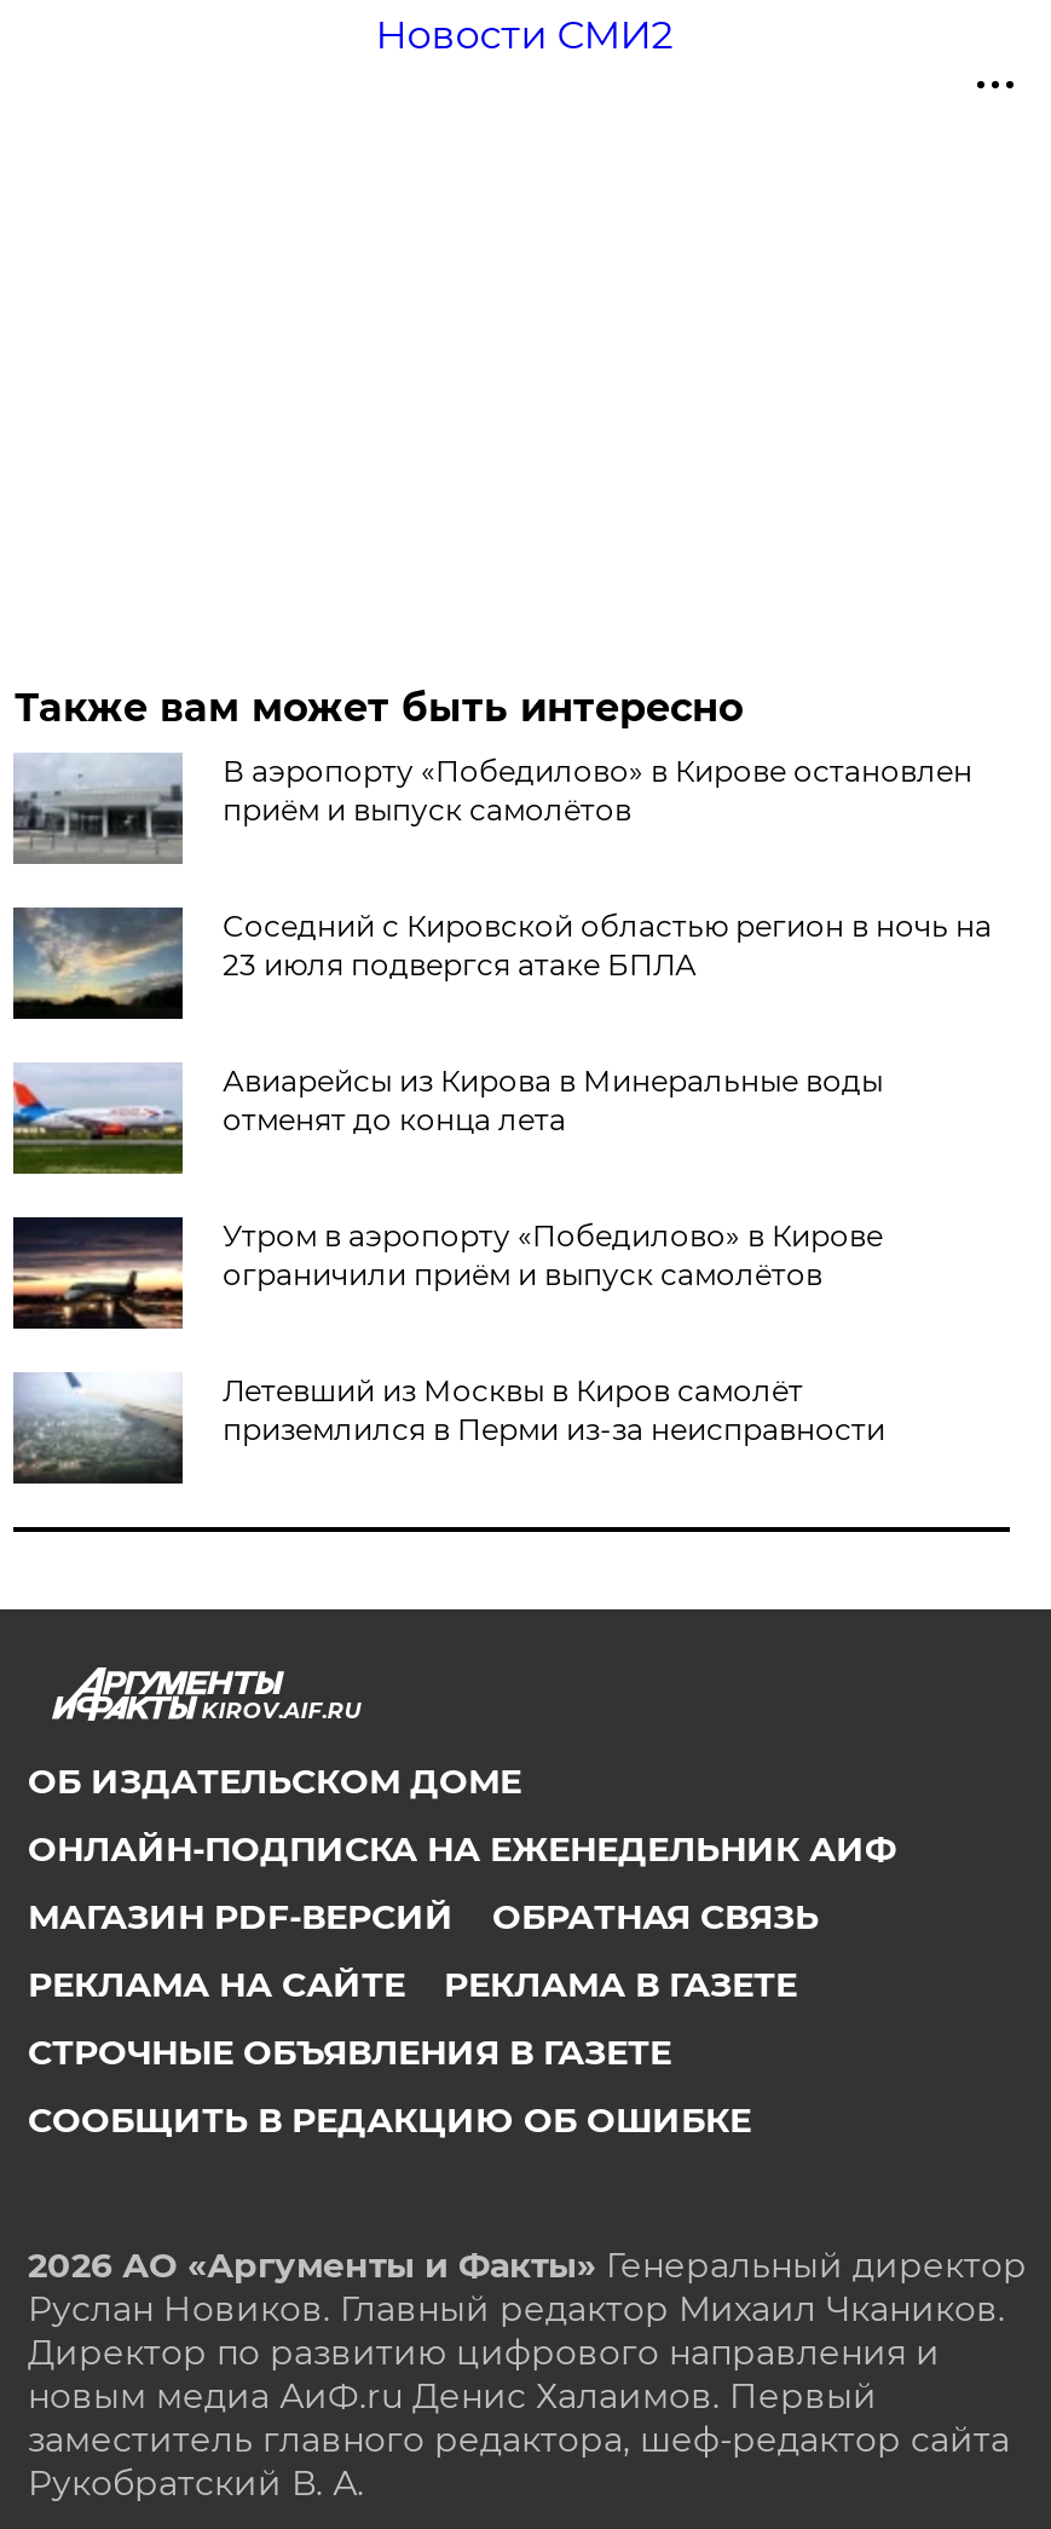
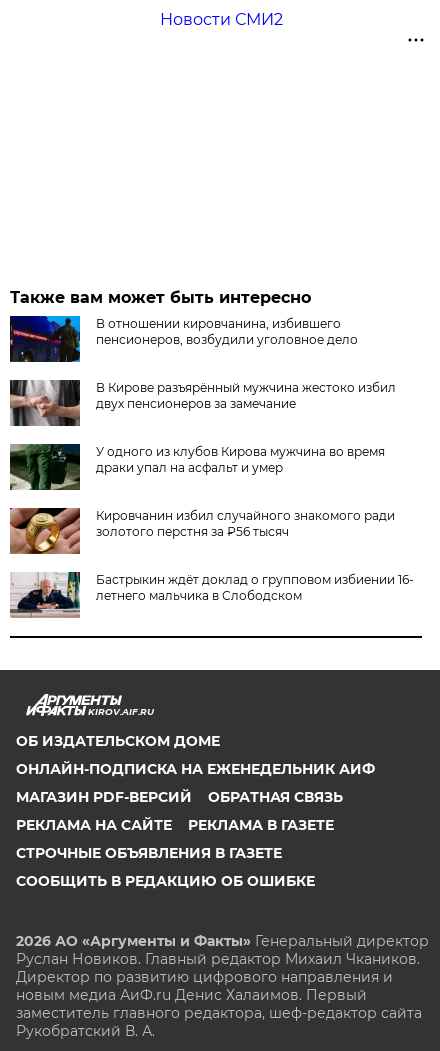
- [image]
- В аэропорту «Победилово» в Кирове остановлен
- приём и выпуск самолётов
+ [image]
+ В отношении кировчанина, избившего
+ пенсионеров, возбудили уголовное дело

- [image]
- Соседний с Кировской областью регион в ночь на
- 23 июля подвергся атаке БПЛА
+ [image]
+ В Кирове разъярённый мужчина жестоко избил
+ двух пенсионеров за замечание

- [image]
- Авиарейсы из Кирова в Минеральные воды
- отменят до конца лета
+ [image]
+ У одного из клубов Кирова мужчина во время
+ драки упал на асфальт и умер

- [image]
- Утром в аэропорту «Победилово» в Кирове
- ограничили приём и выпуск самолётов
+ [image]
+ Кировчанин избил случайного знакомого ради
+ золотого перстня за ₽56 тысяч

- [image]
- Летевший из Москвы в Киров самолёт
- приземлился в Перми из-за неисправности
+ [image]
+ Бастрыкин ждёт доклад о групповом избиении 16-
+ летнего мальчика в Слободском
